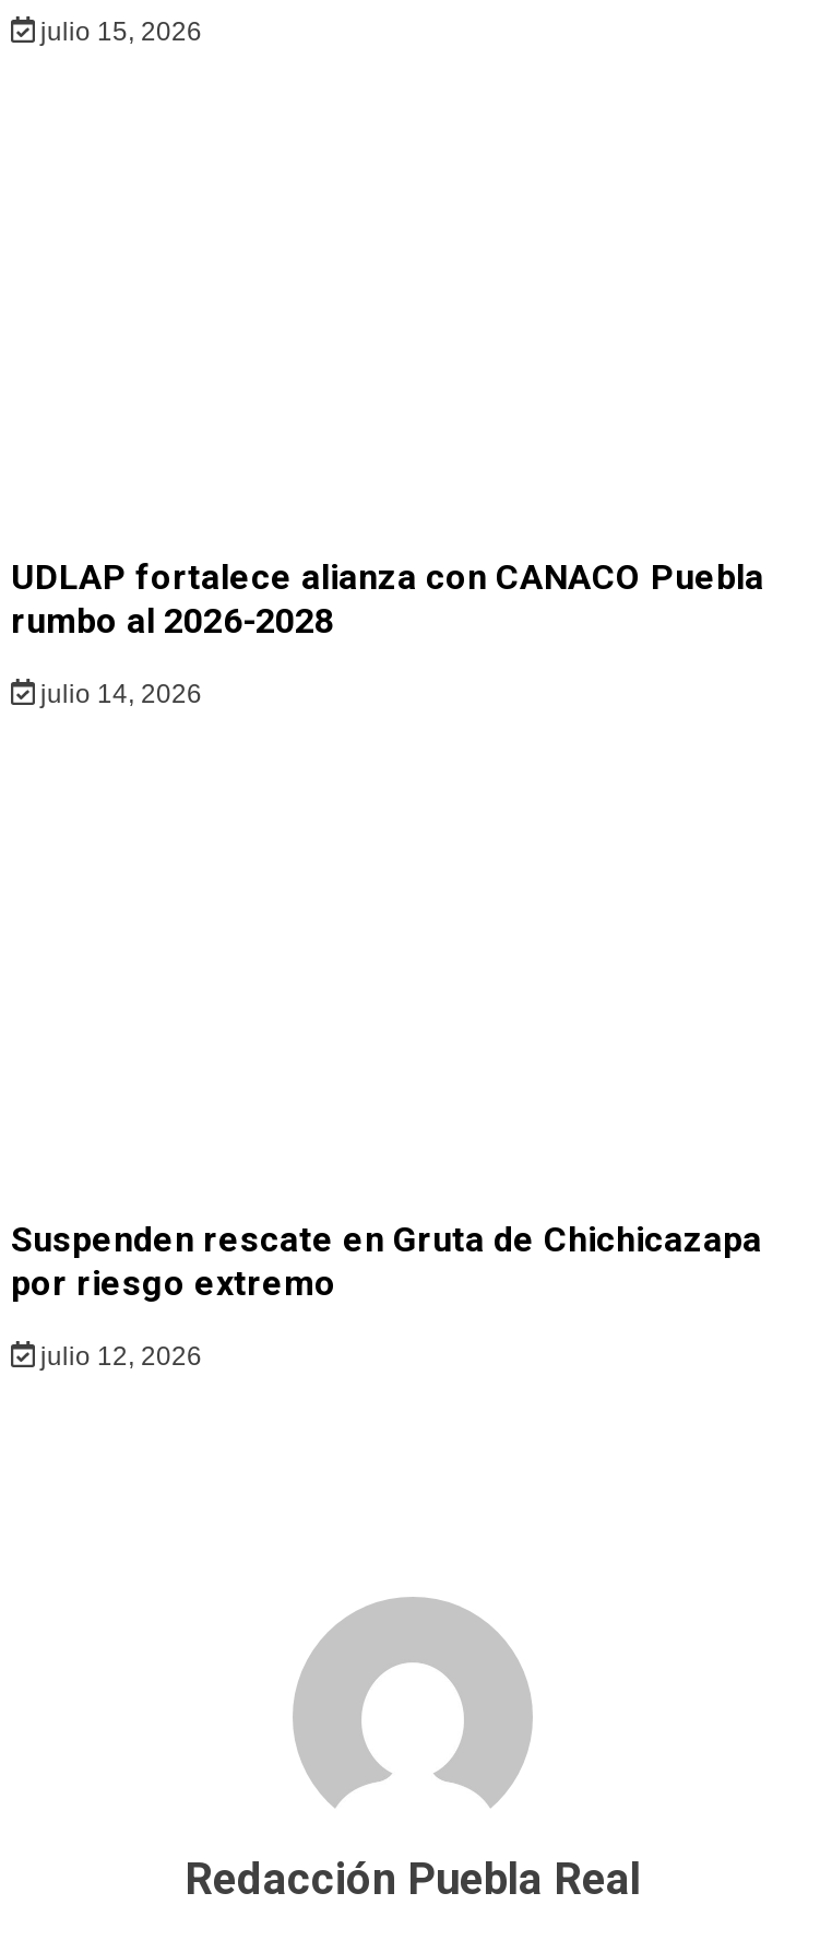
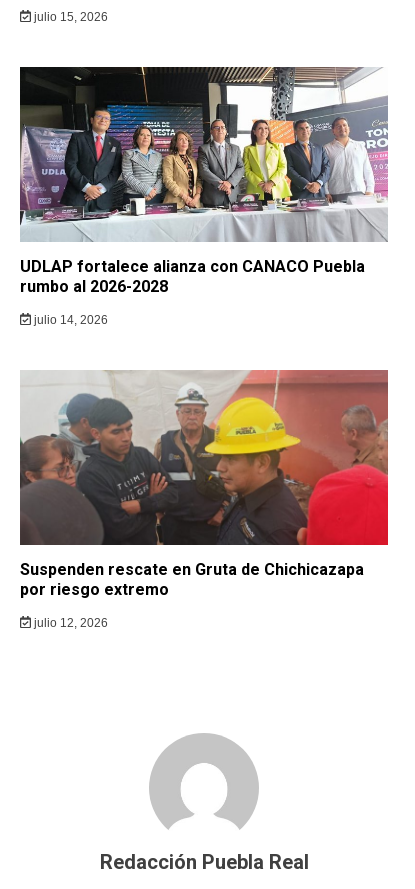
+ [image]

+ [image]
